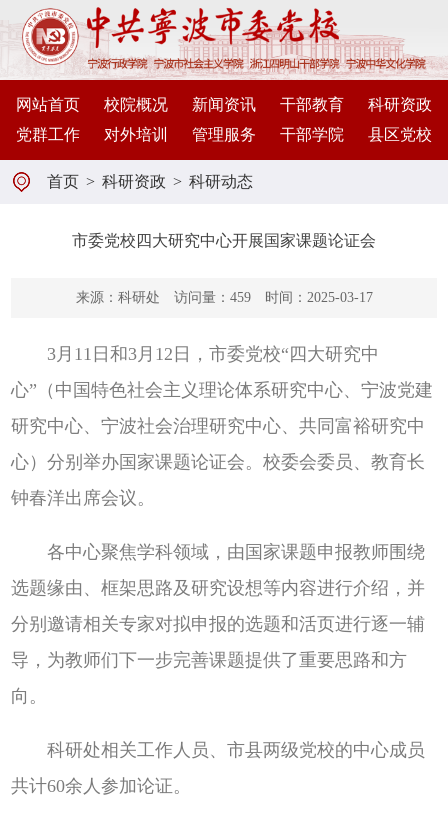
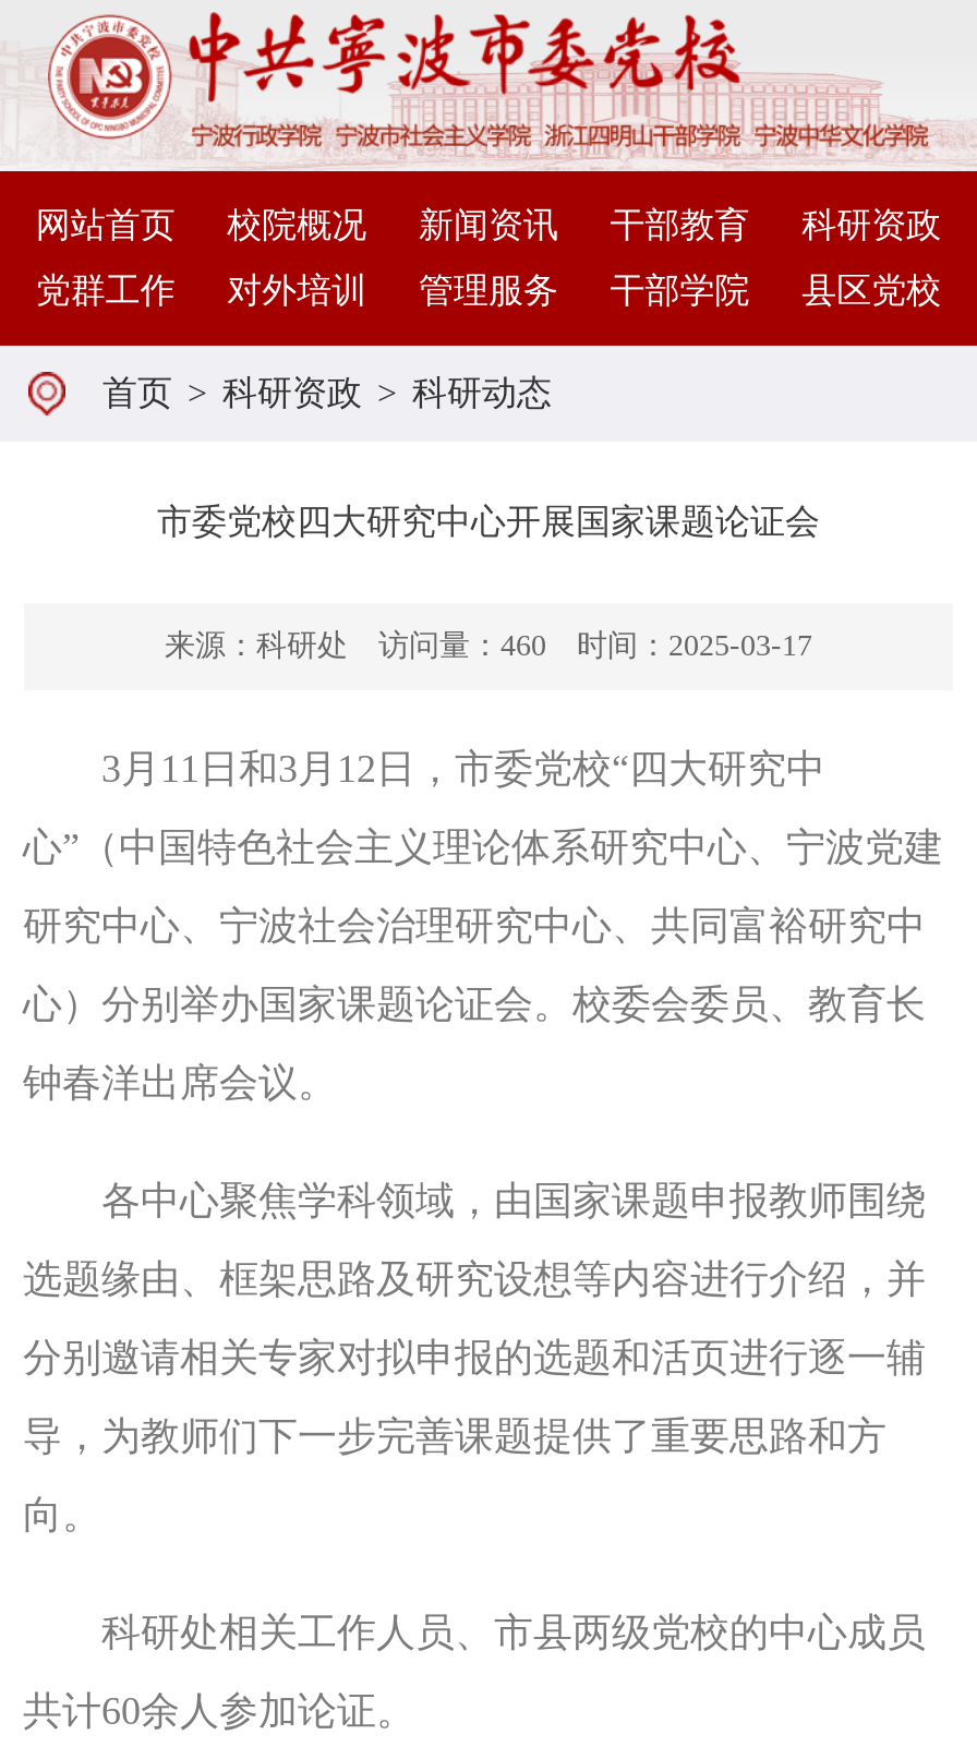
- 来源：科研处 访问量：459 时间：2025-03-17
+ 来源：科研处 访问量：460 时间：2025-03-17
